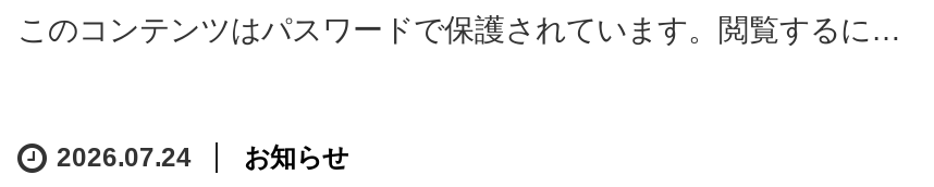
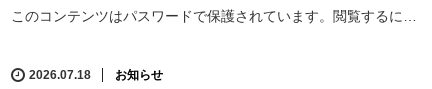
- 2026.07.24 お知らせ
+ 2026.07.18 お知らせ
